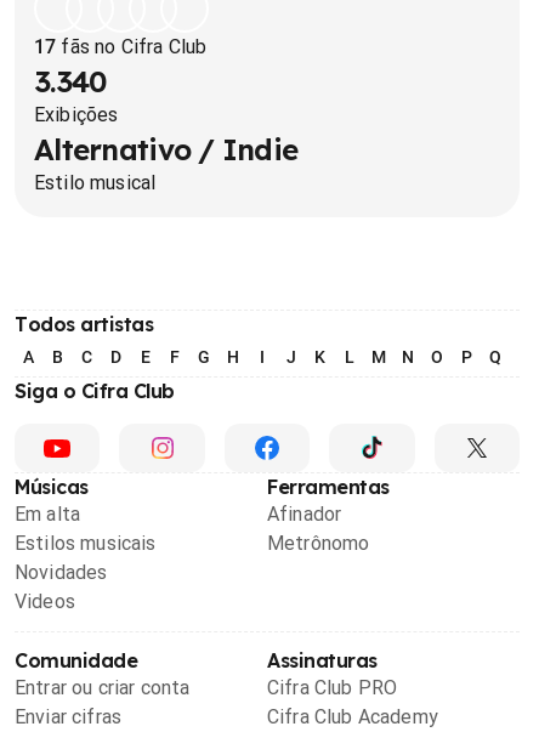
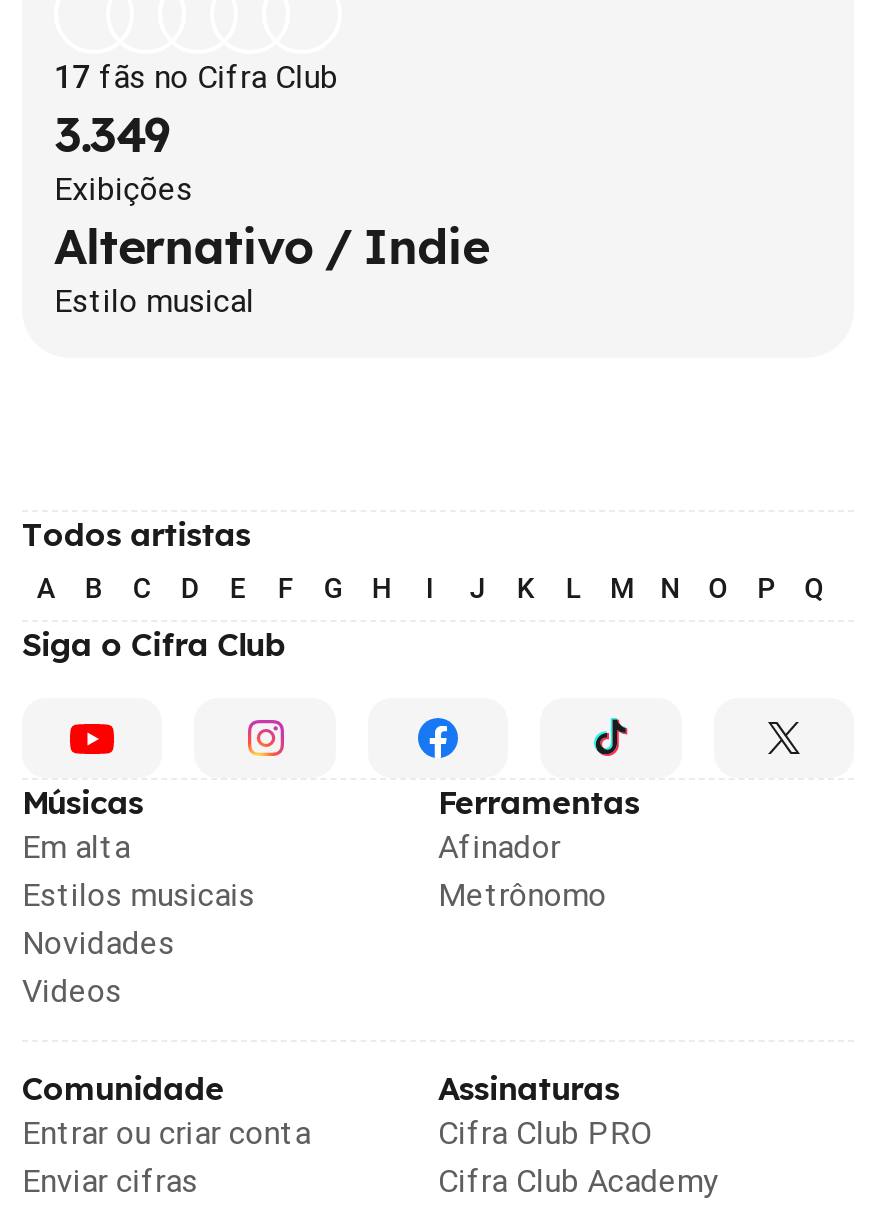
- 3.340
+ 3.349
